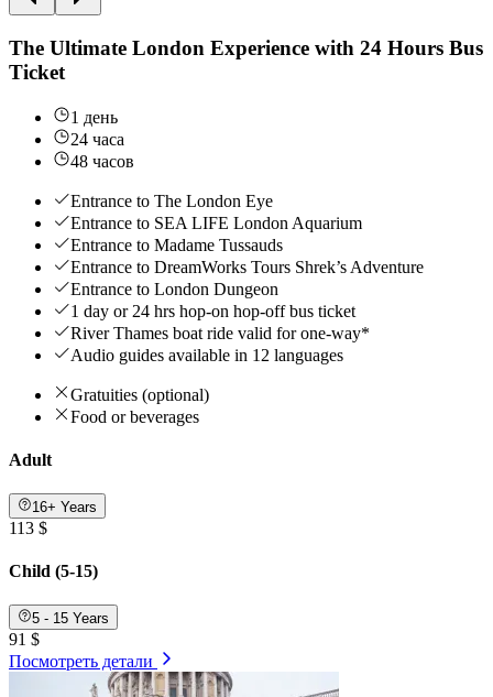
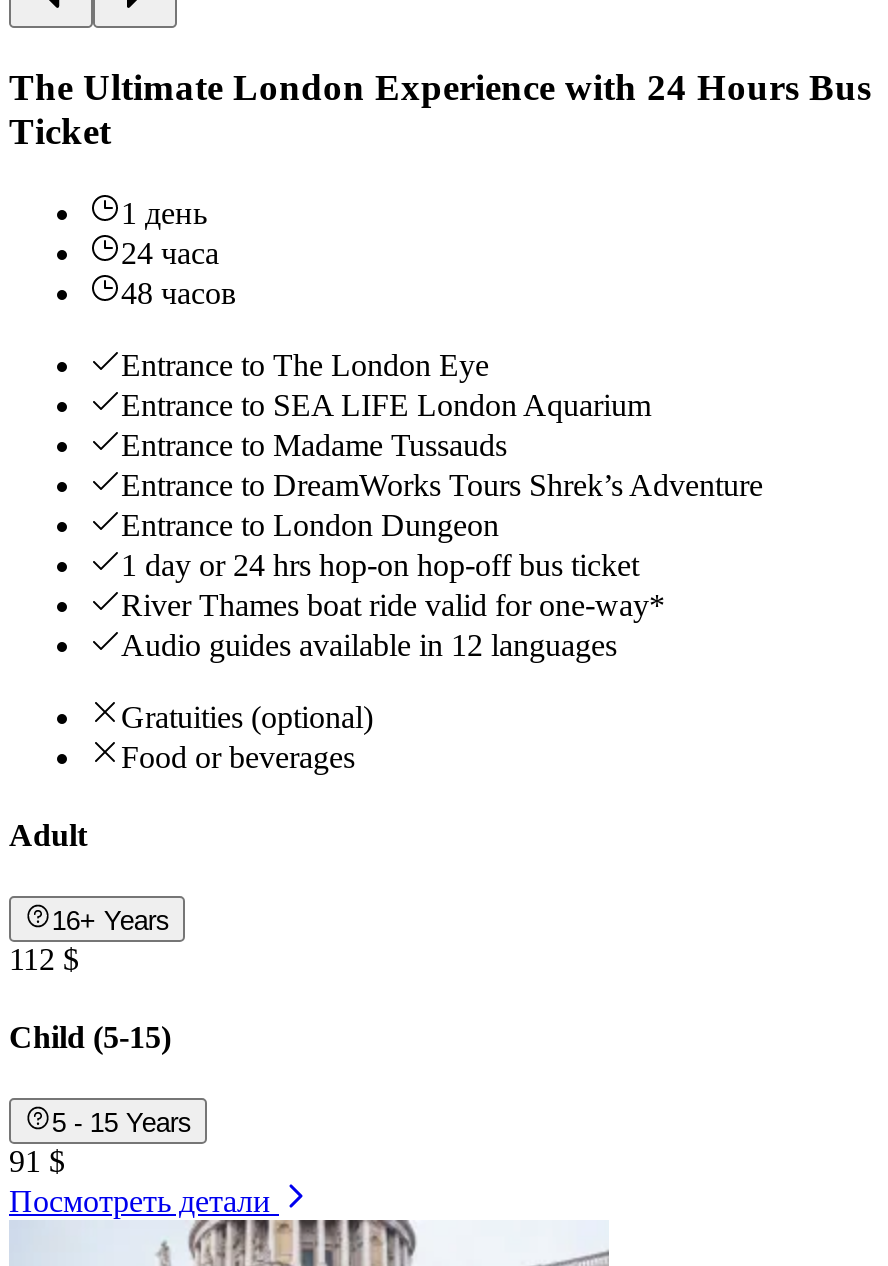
- 113 $
+ 112 $
